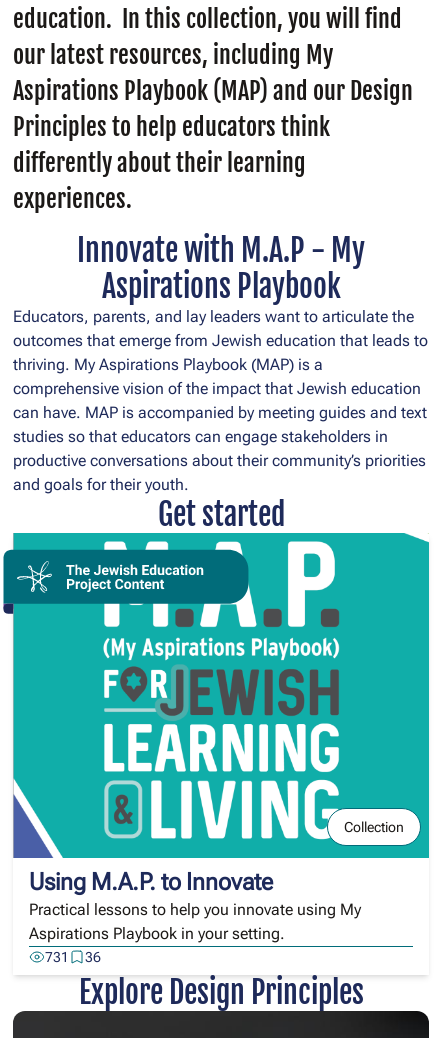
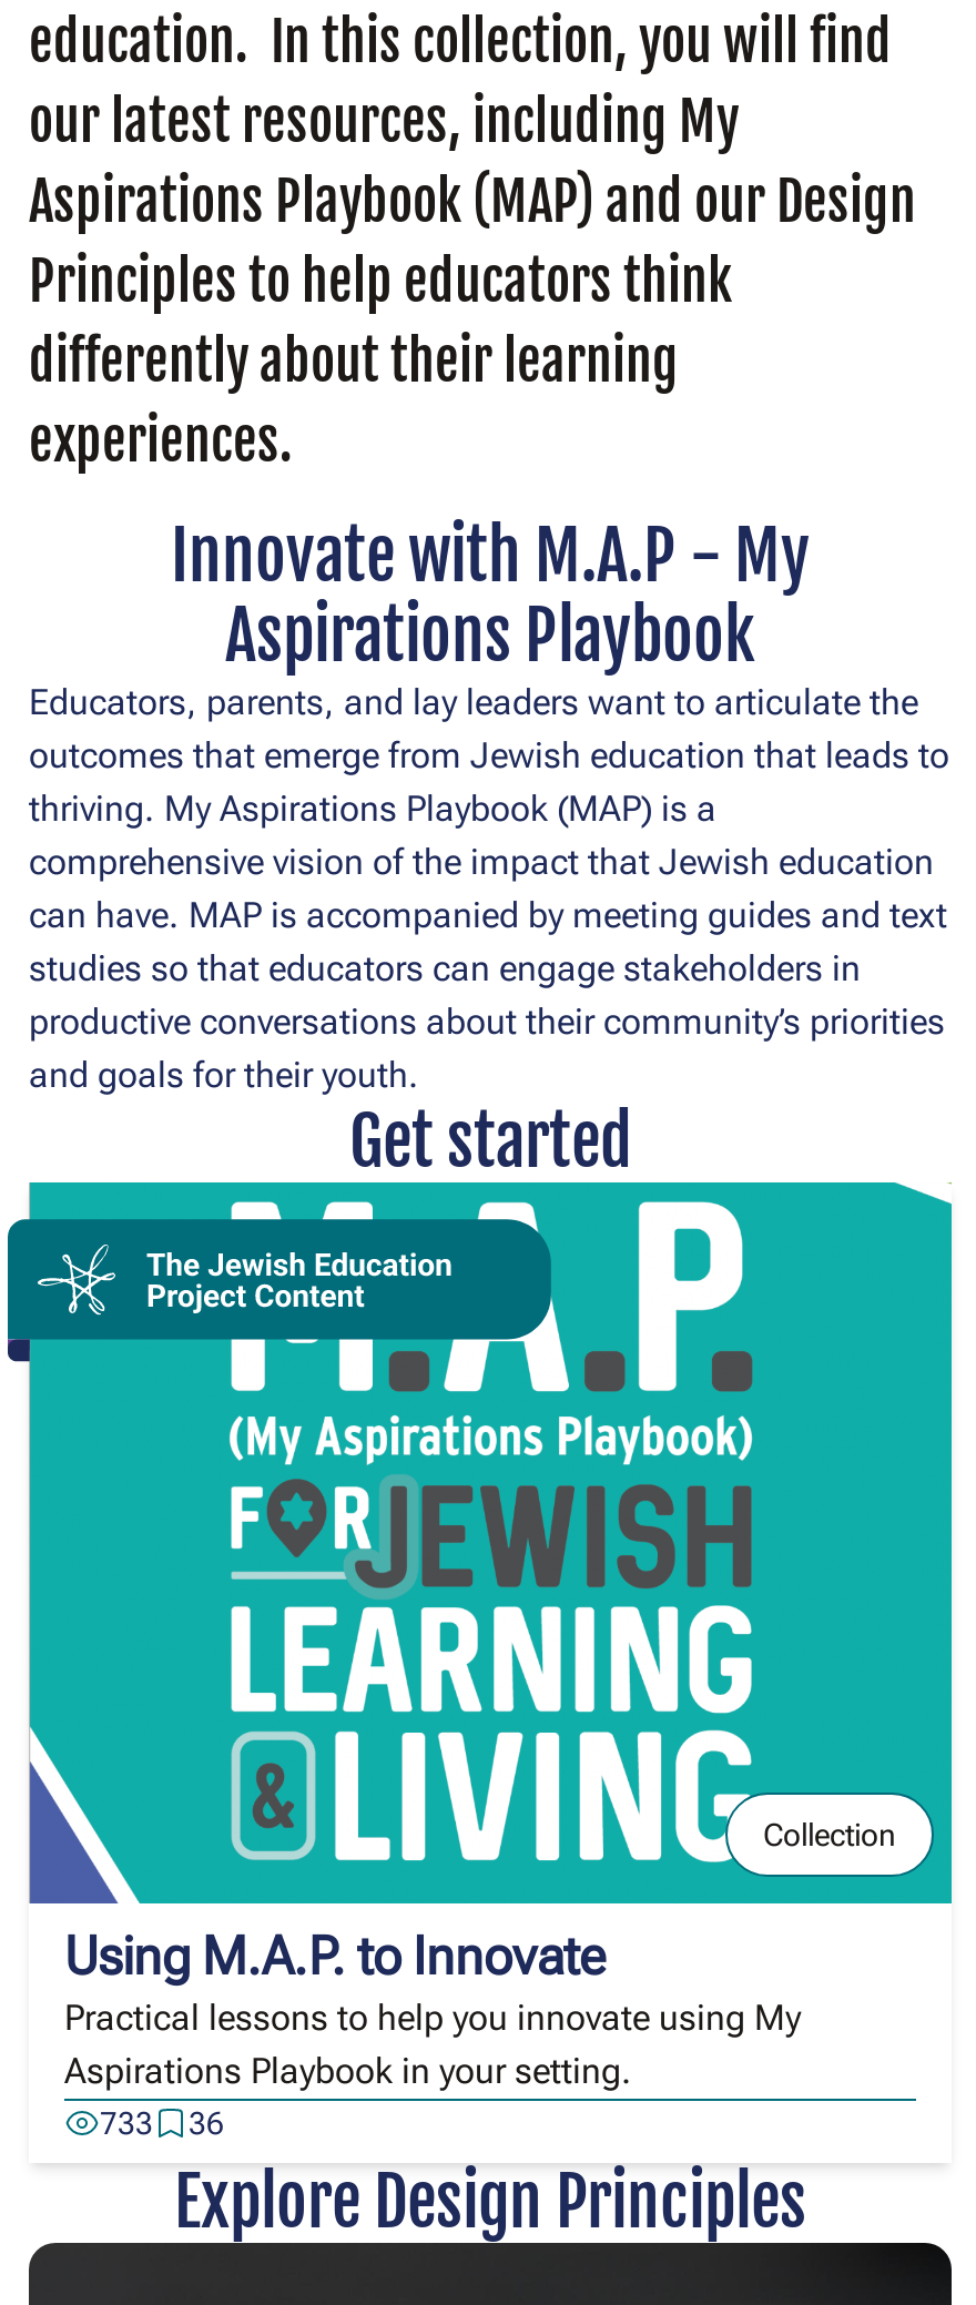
- 731 36
+ 733 36
